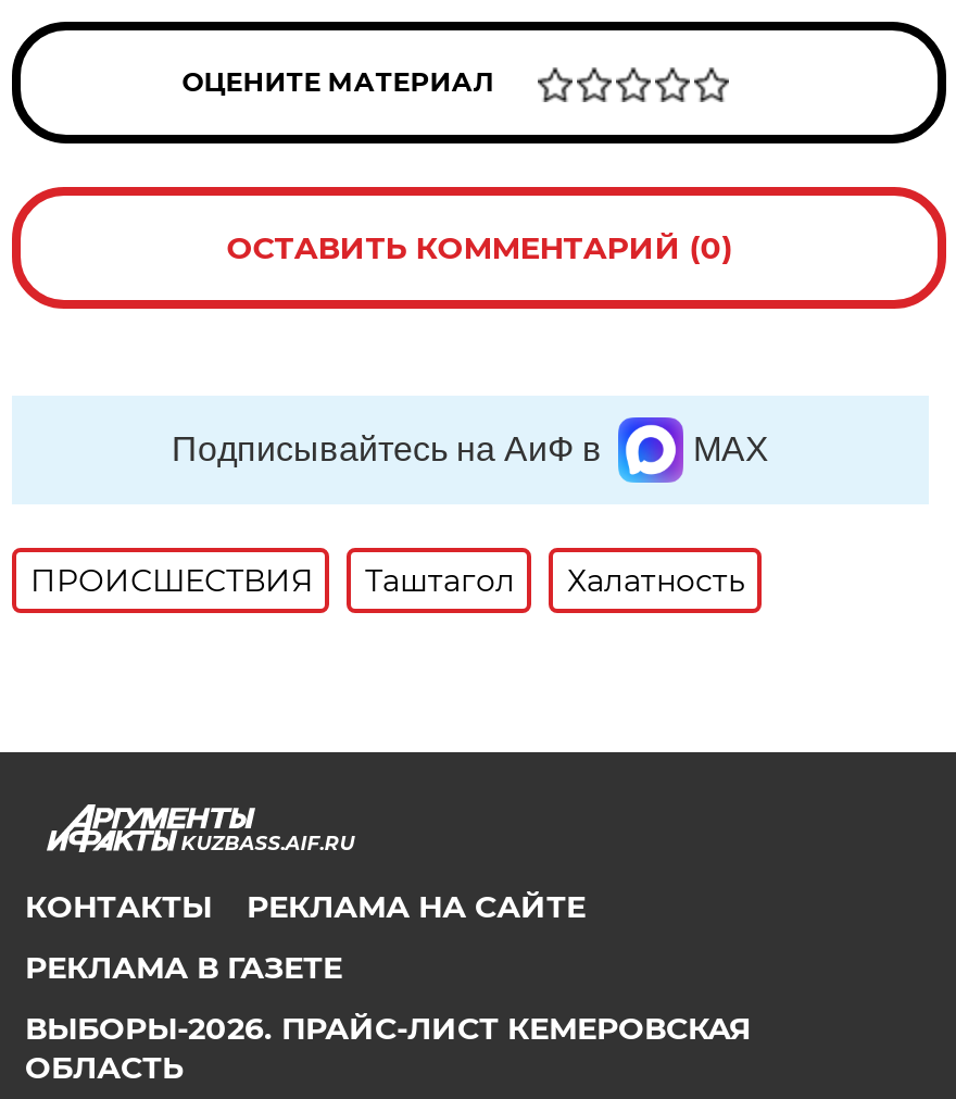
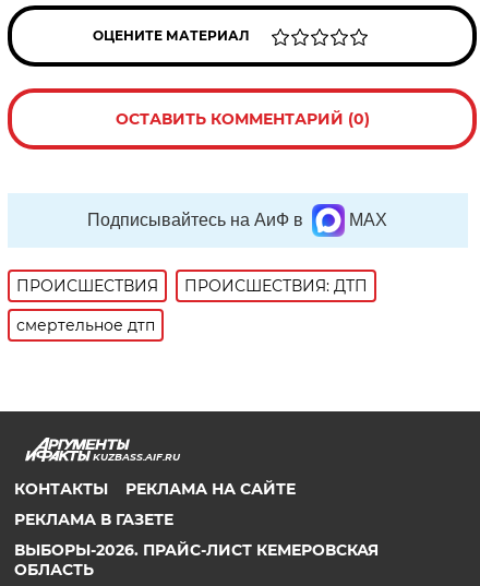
- Таштагол
- Халатность
+ ПРОИСШЕСТВИЯ: ДТП
+ смертельное дтп
